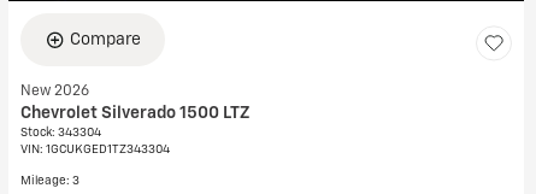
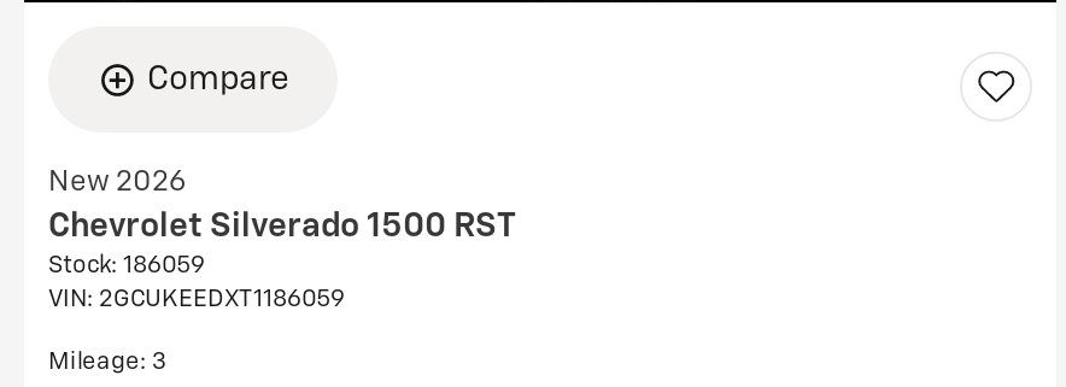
- Chevrolet Silverado 1500 LTZ
+ Chevrolet Silverado 1500 RST

- Stock: 343304
+ Stock: 186059

- VIN: 1GCUKGED1TZ343304
+ VIN: 2GCUKEEDXT1186059
